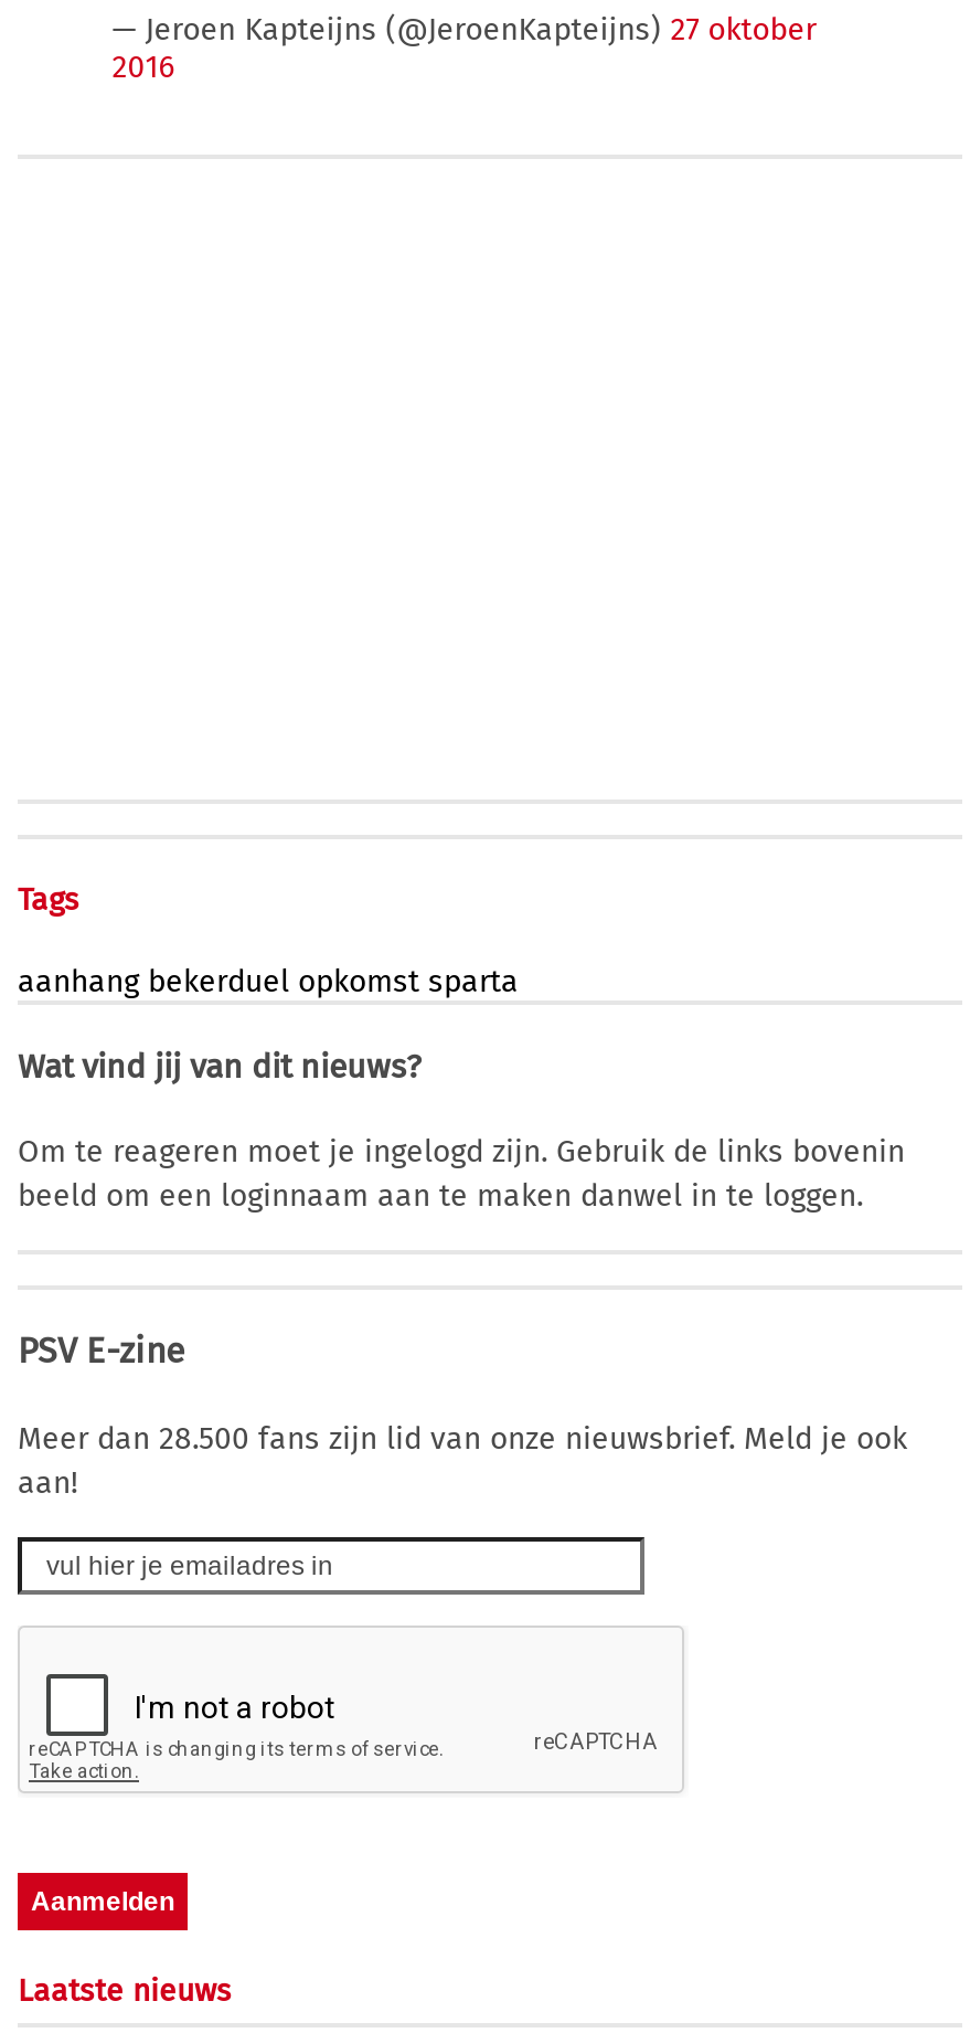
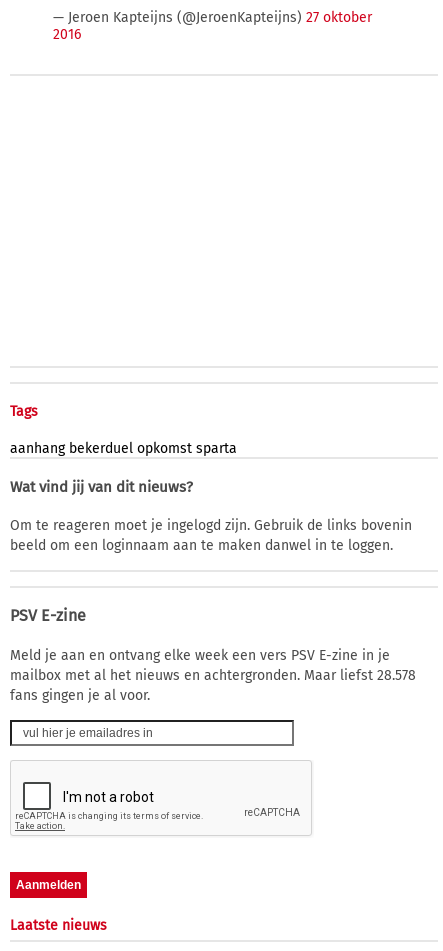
- Meer dan 28.500 fans zijn lid van onze nieuwsbrief. Meld je ook
- aan!
+ Meld je aan en ontvang elke week een vers PSV E-zine in je
+ mailbox met al het nieuws en achtergronden. Maar liefst 28.578
+ fans gingen je al voor.
